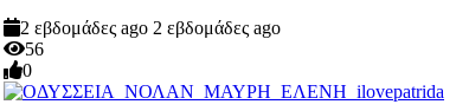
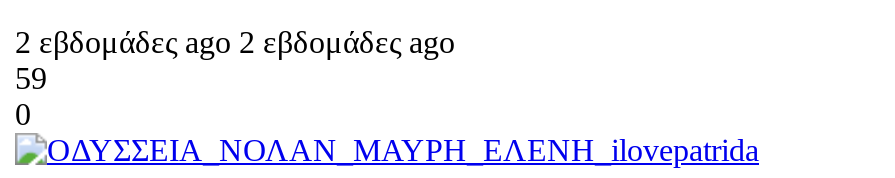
- 56
+ 59
